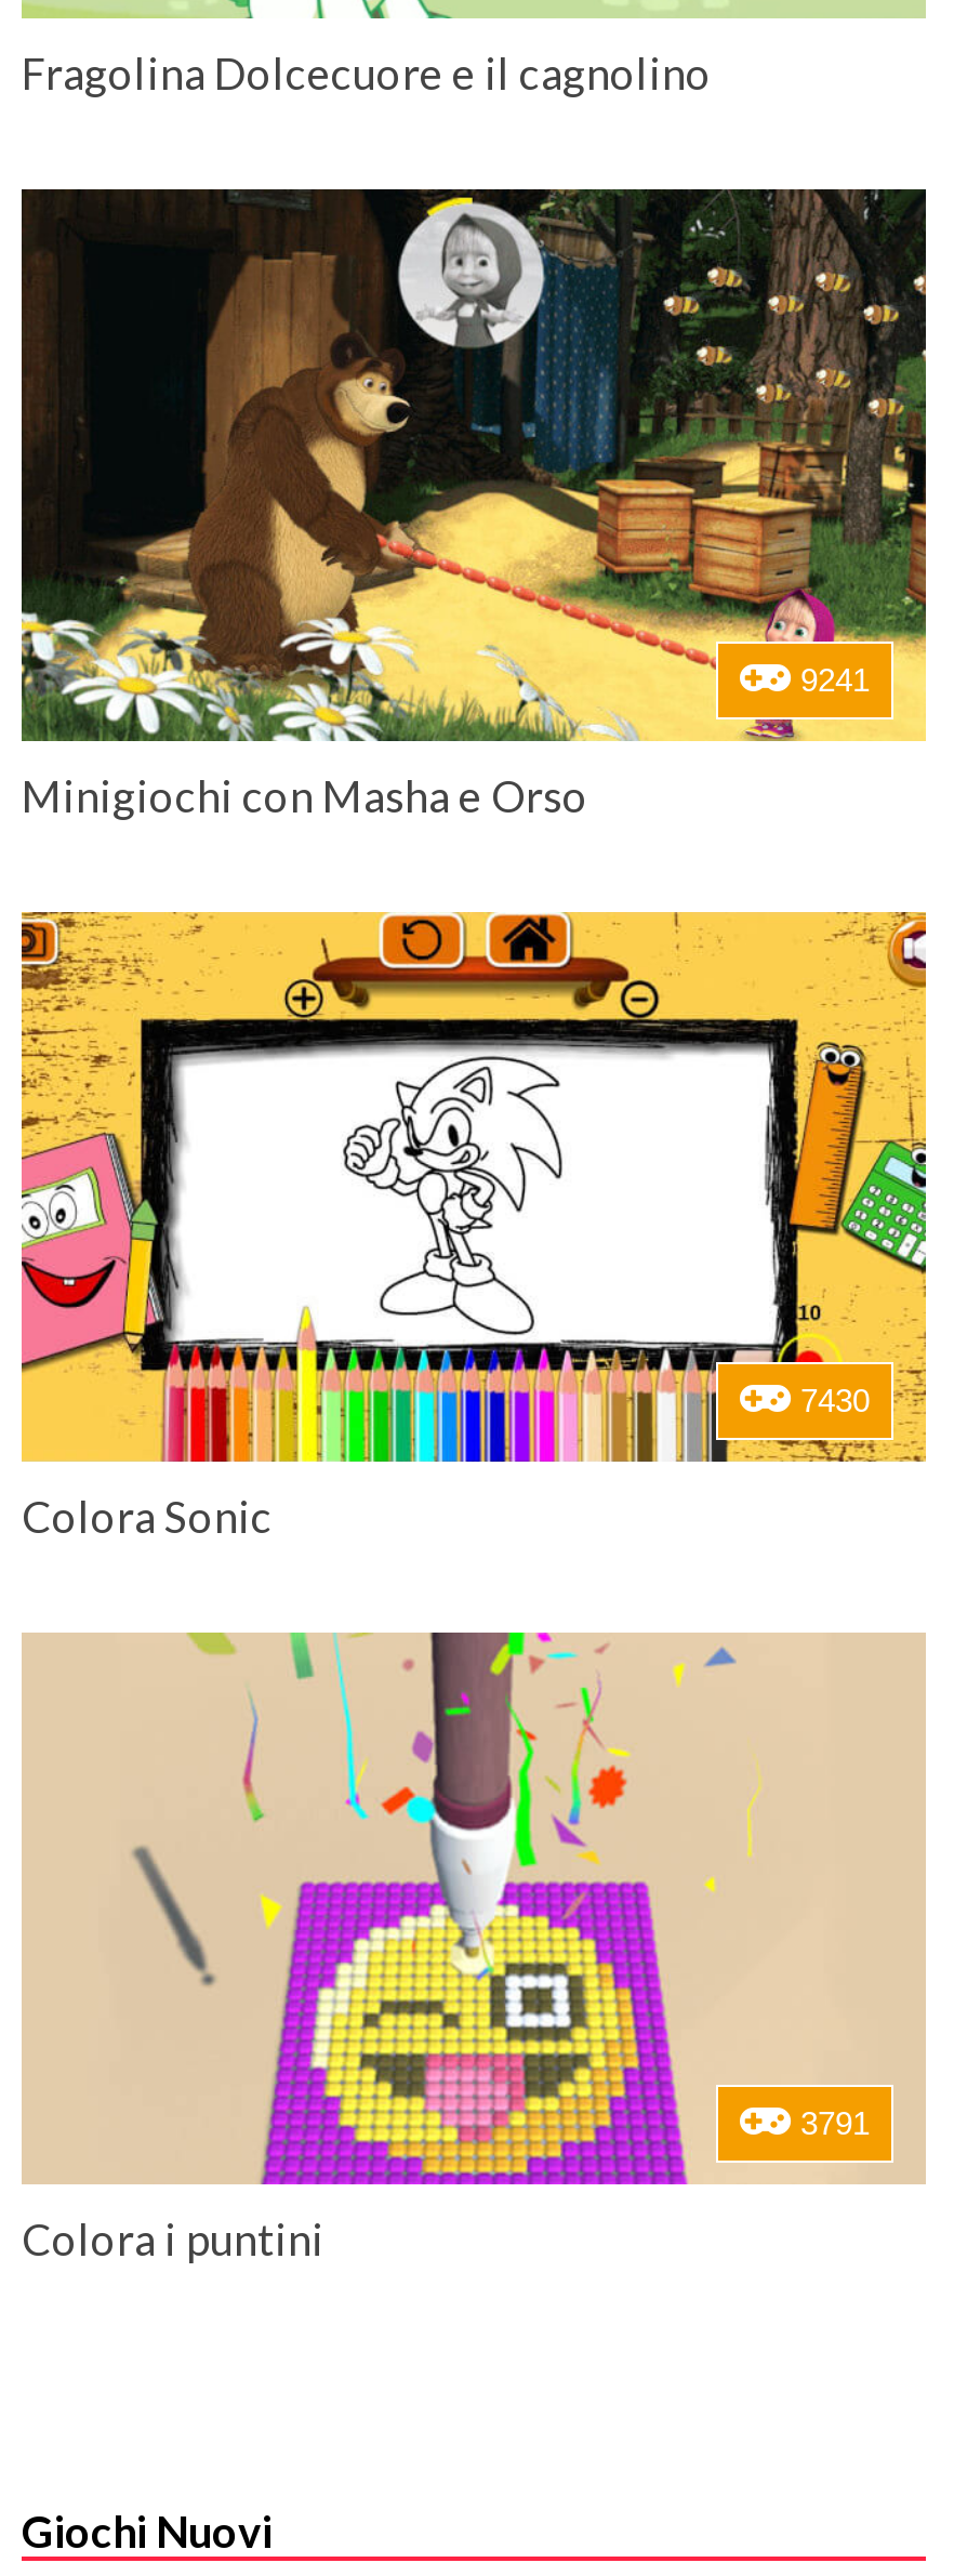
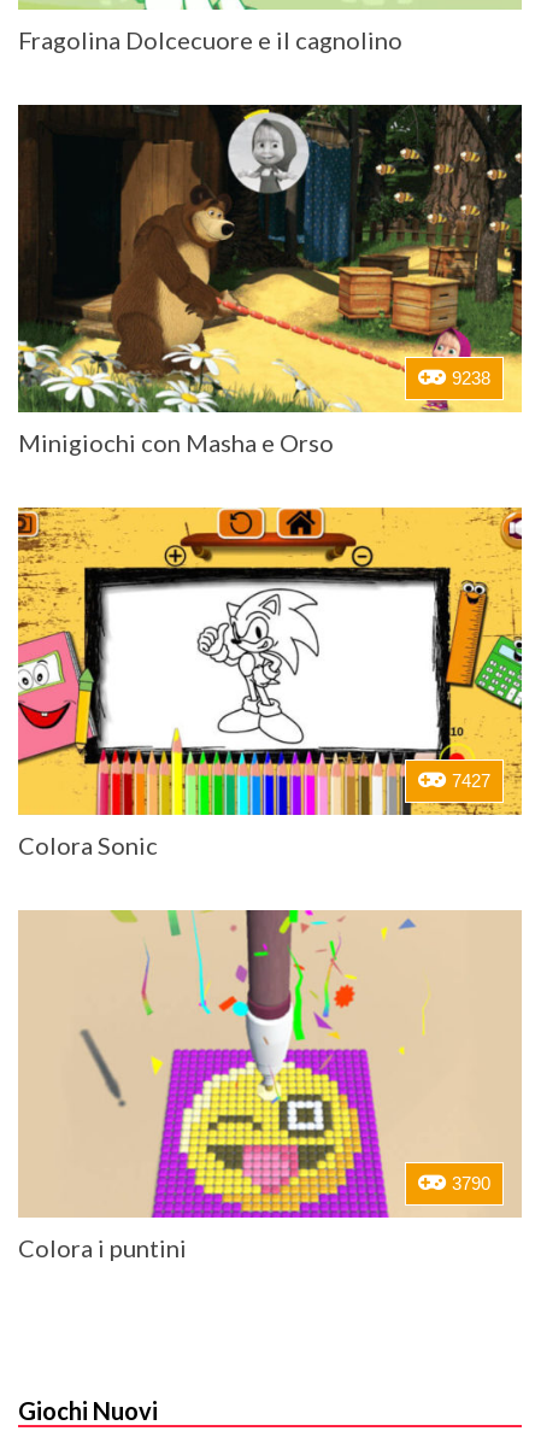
- 9241
+ 9238

- 7430
+ 7427

- 3791
+ 3790
